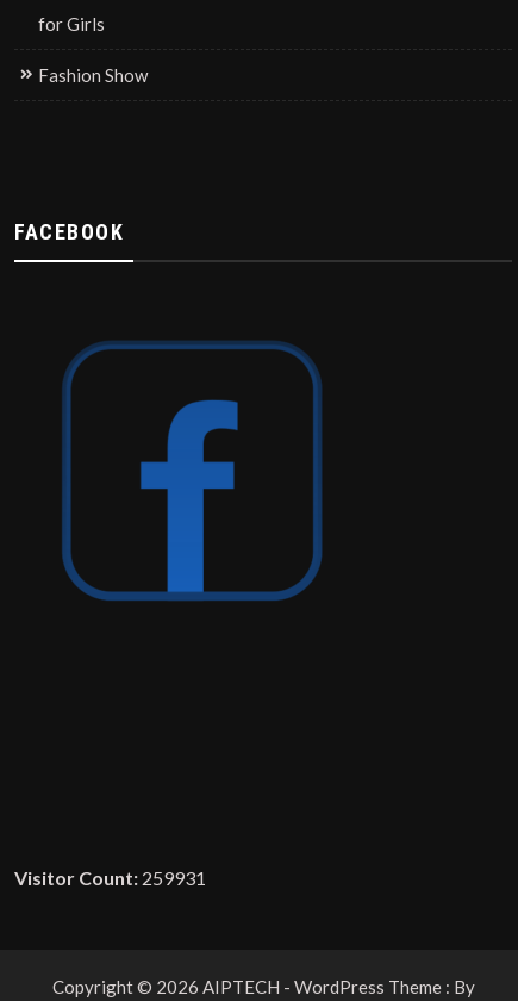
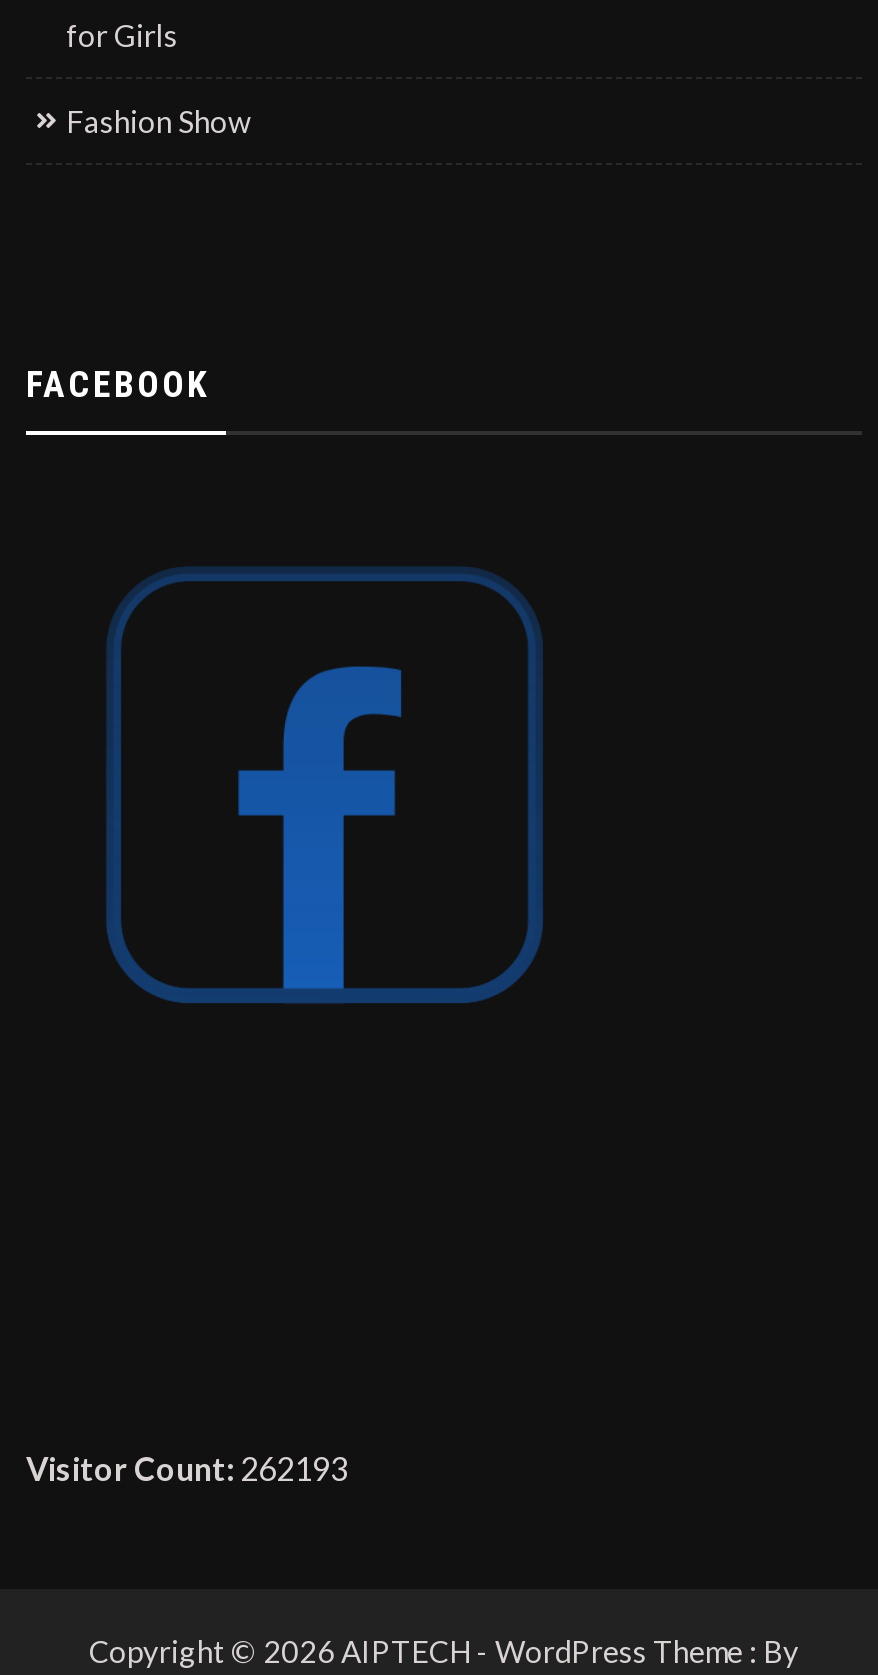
- Visitor Count: 259931
+ Visitor Count: 262193
